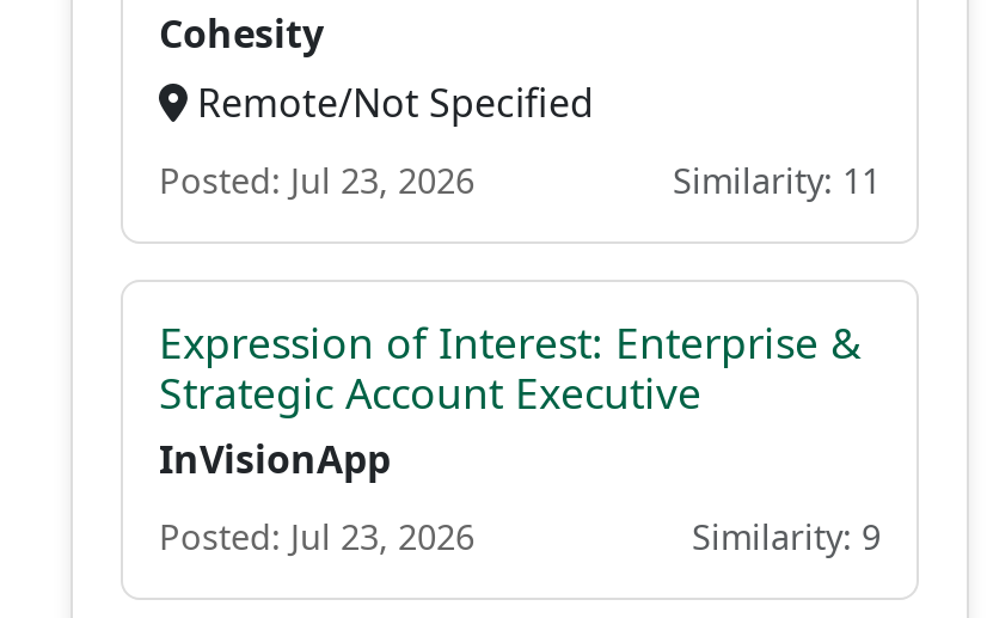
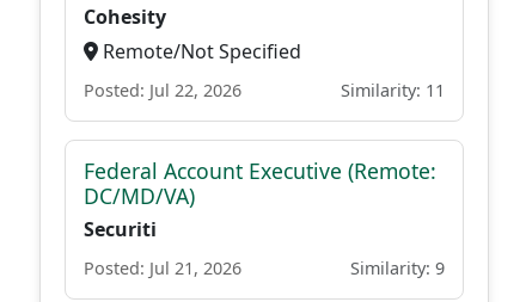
- Posted: Jul 23, 2026
+ Posted: Jul 22, 2026

- Expression of Interest: Enterprise &
- Strategic Account Executive
- InVisionApp
+ Federal Account Executive (Remote:
+ DC/MD/VA)
+ Securiti

- Posted: Jul 23, 2026
+ Posted: Jul 21, 2026
